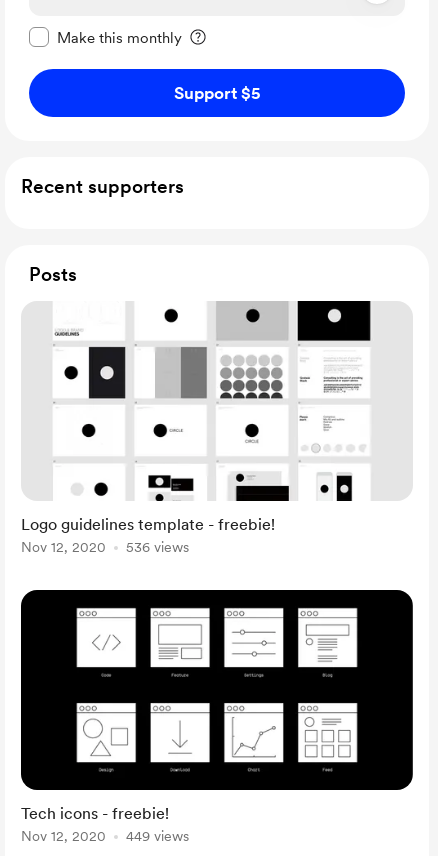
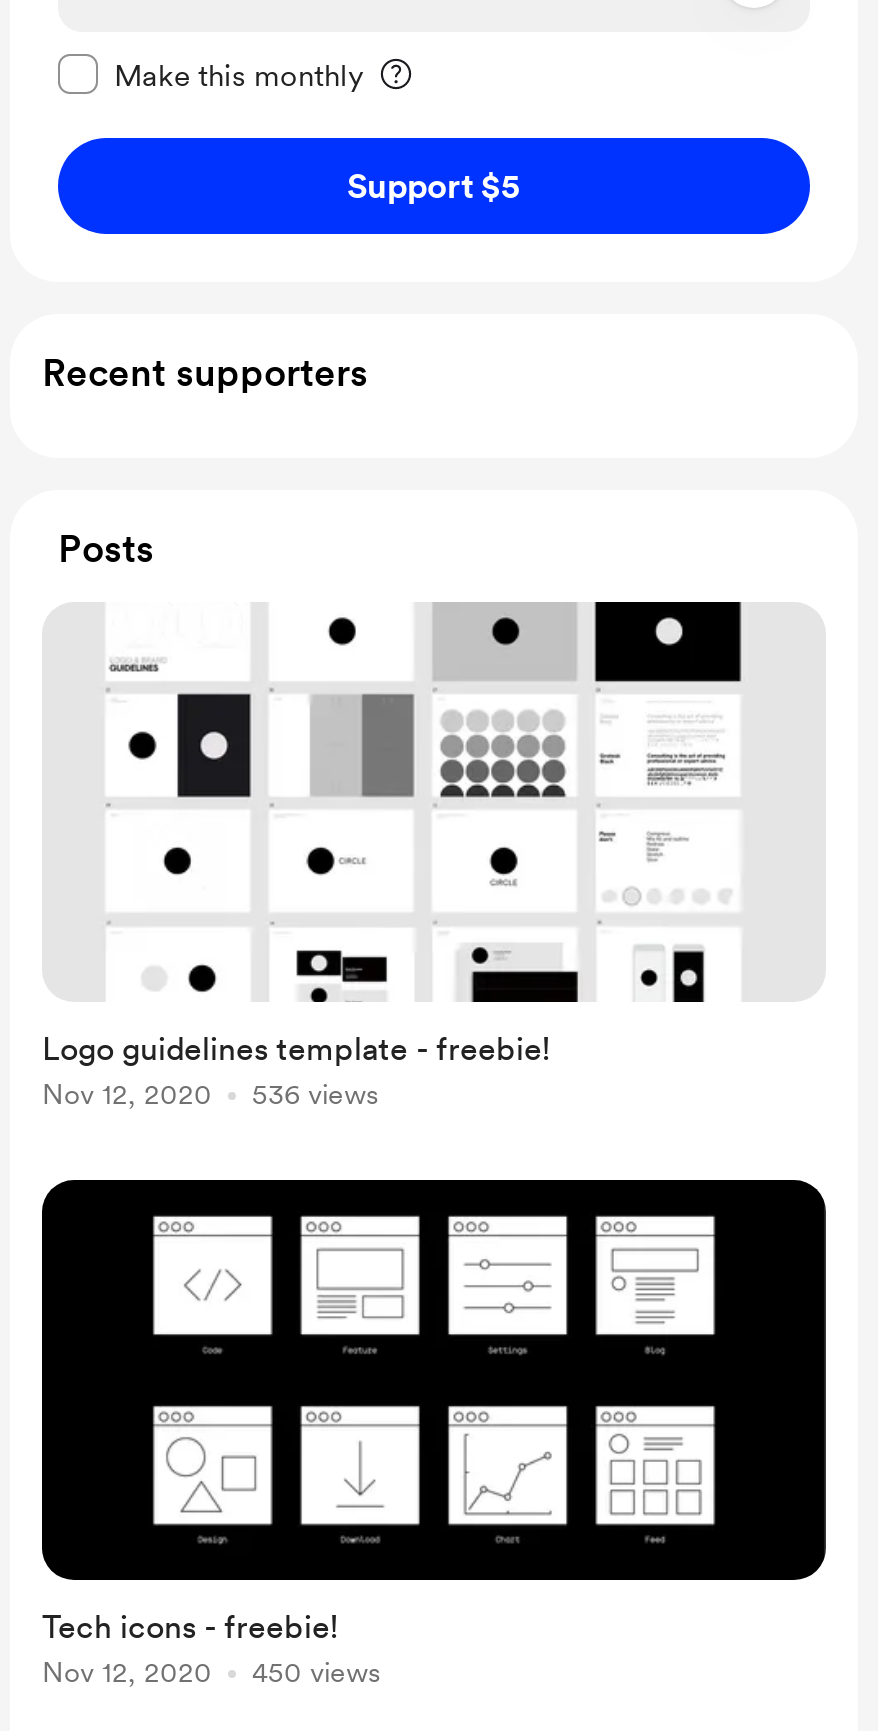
- Nov 12, 2020 449 views
+ Nov 12, 2020 450 views
